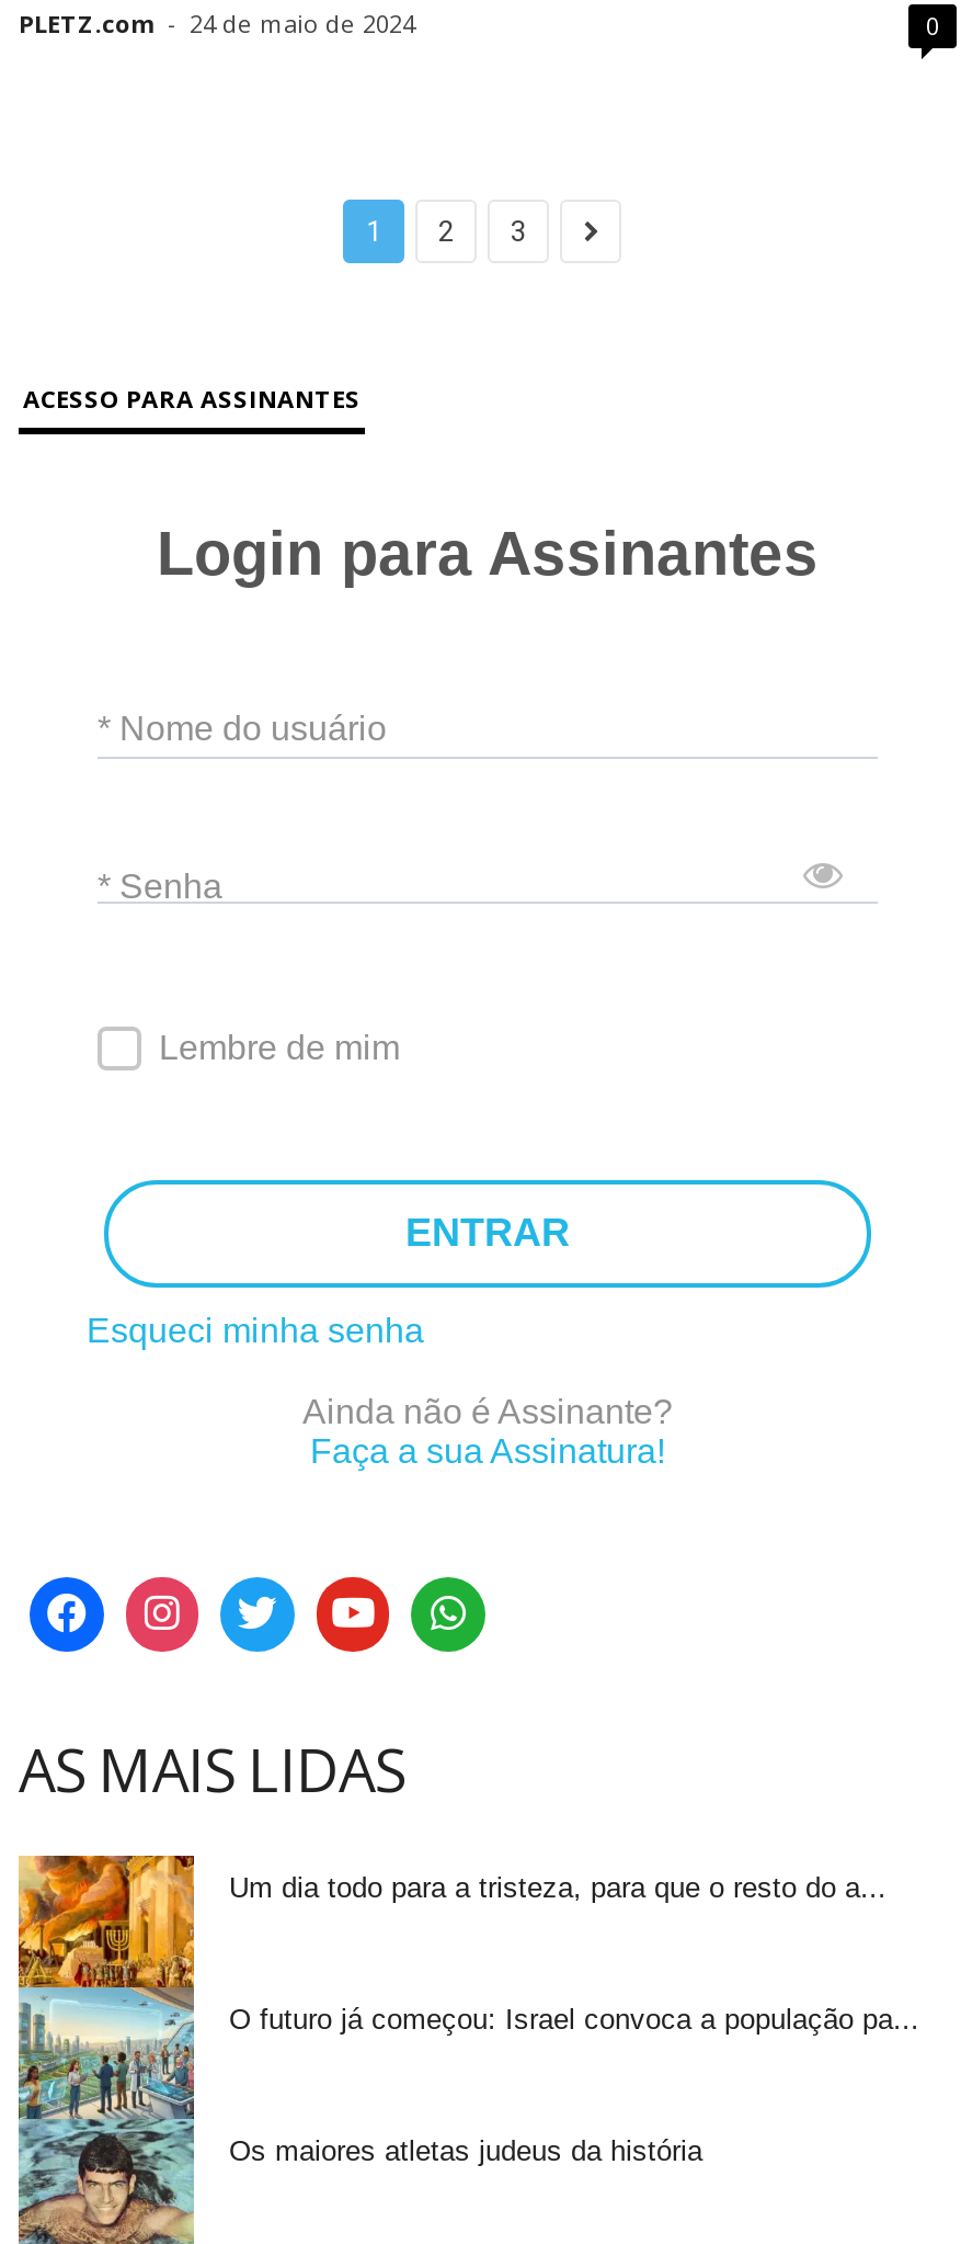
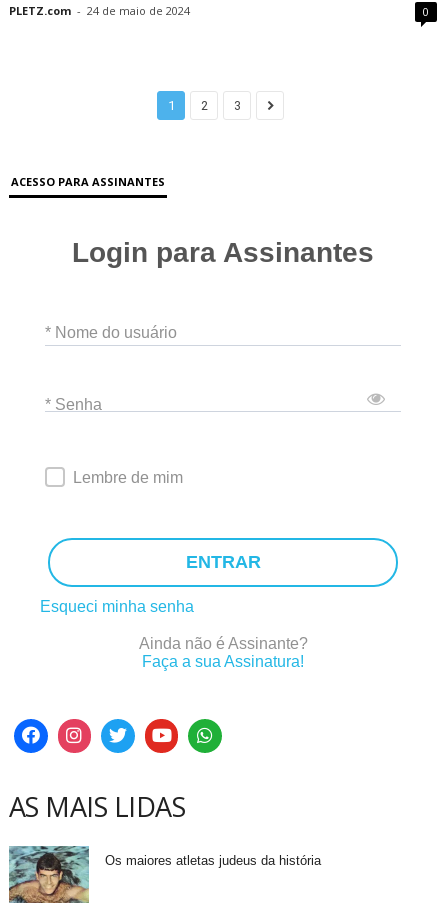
- [image]
- Um dia todo para a tristeza, para que o resto do a...

- O futuro já começou: Israel convoca a população pa...
